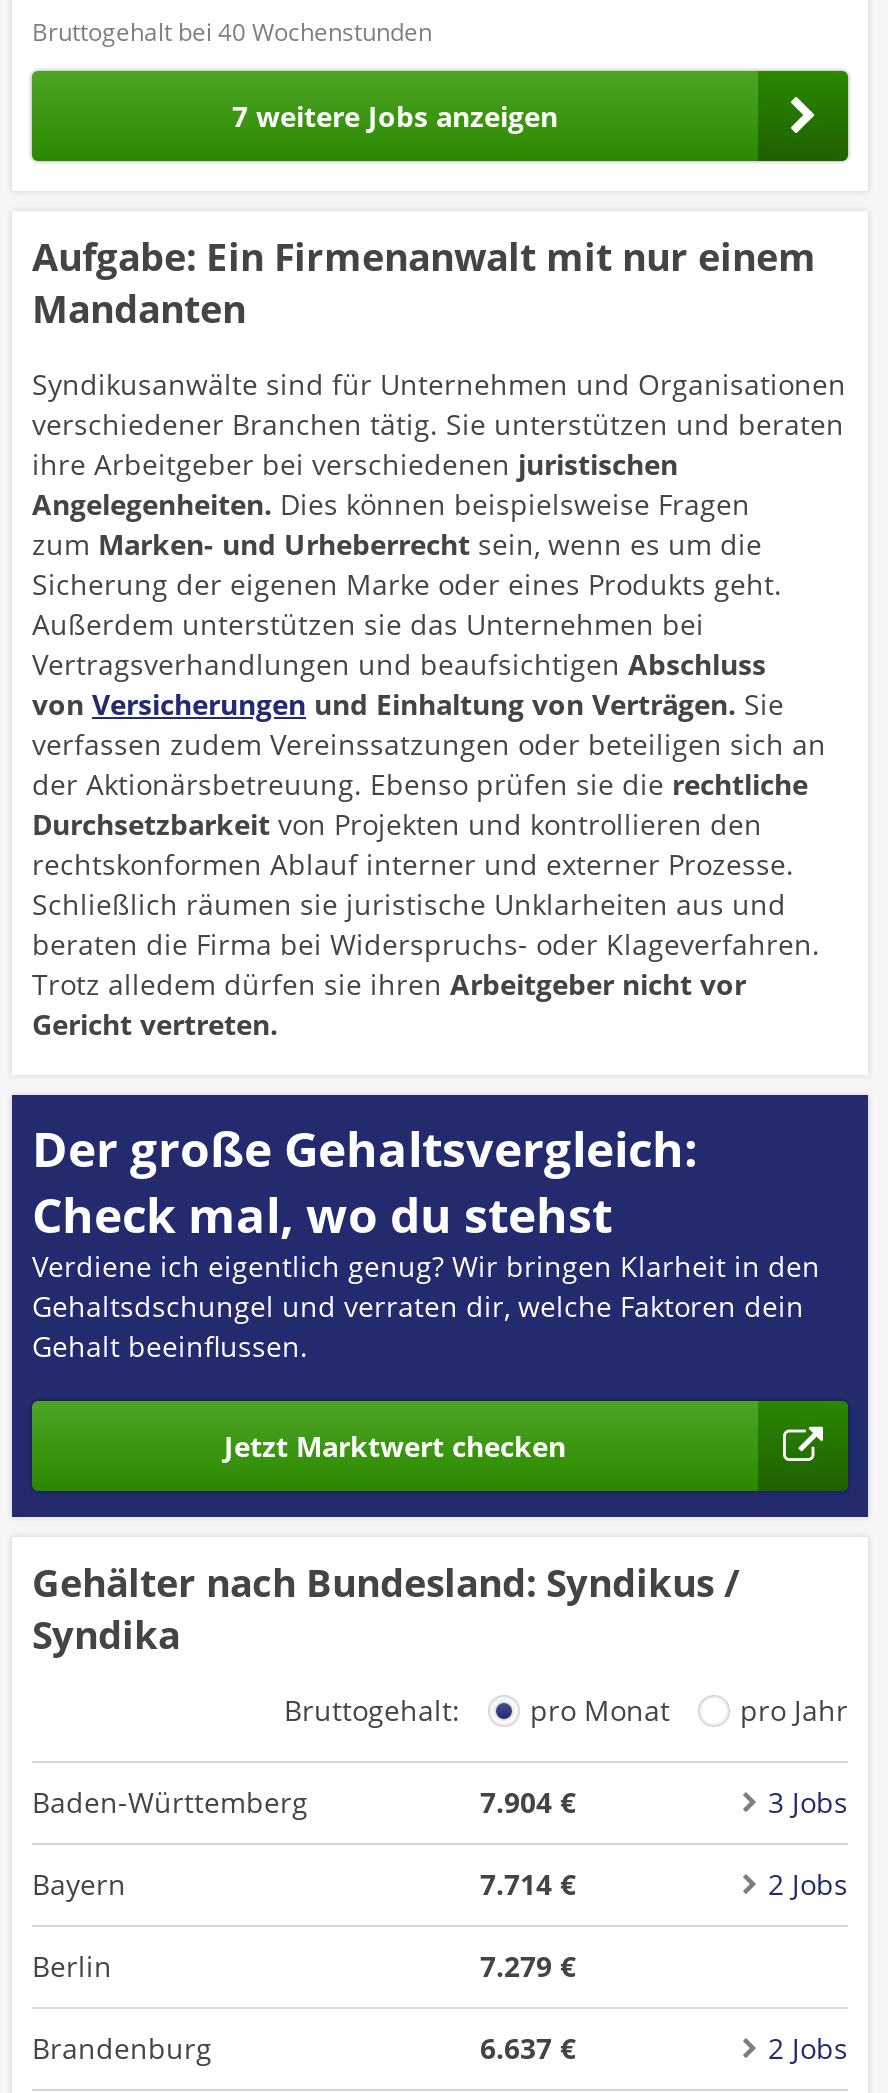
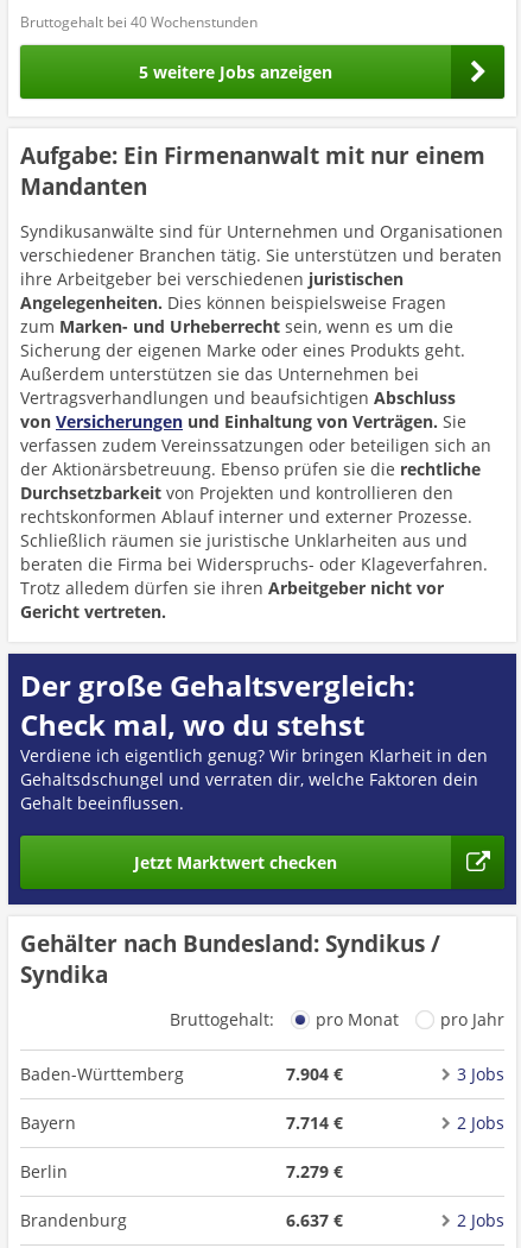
- 7 weitere Jobs anzeigen
+ 5 weitere Jobs anzeigen
